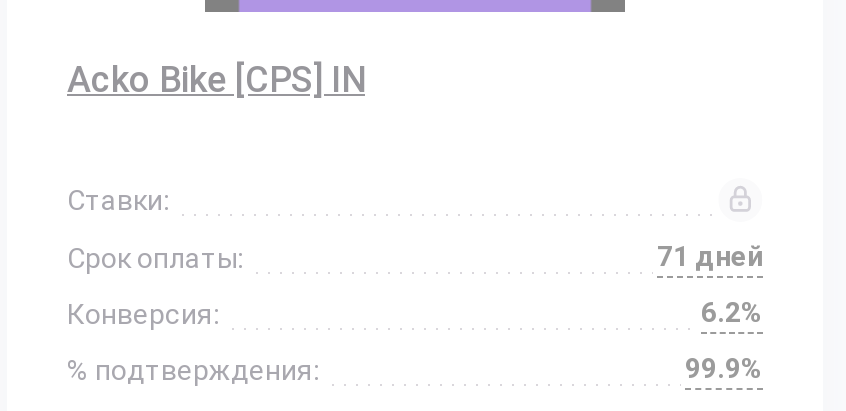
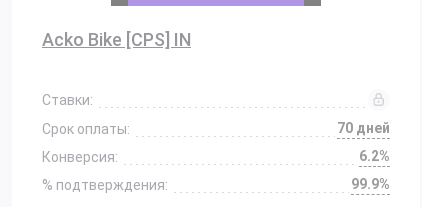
- 71 дней
+ 70 дней
